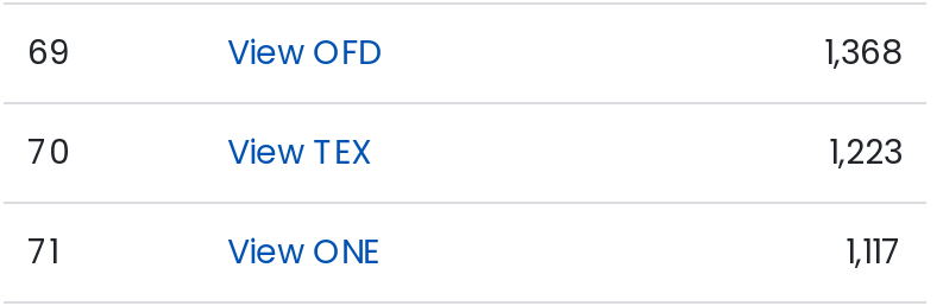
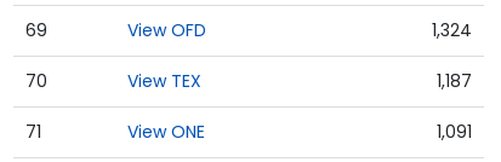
- 1,368
+ 1,324

- 1,223
+ 1,187

- 1,117
+ 1,091
